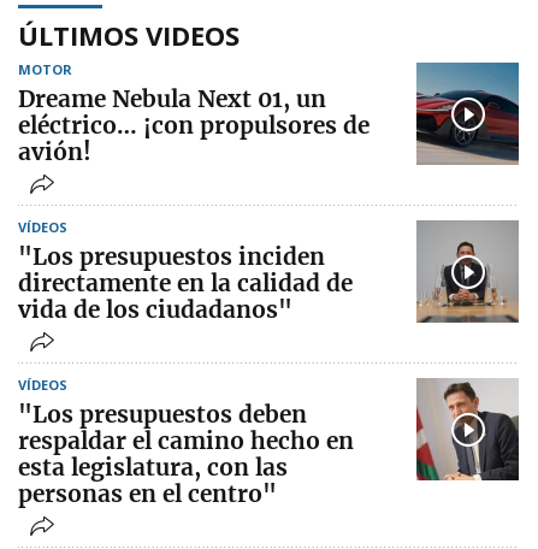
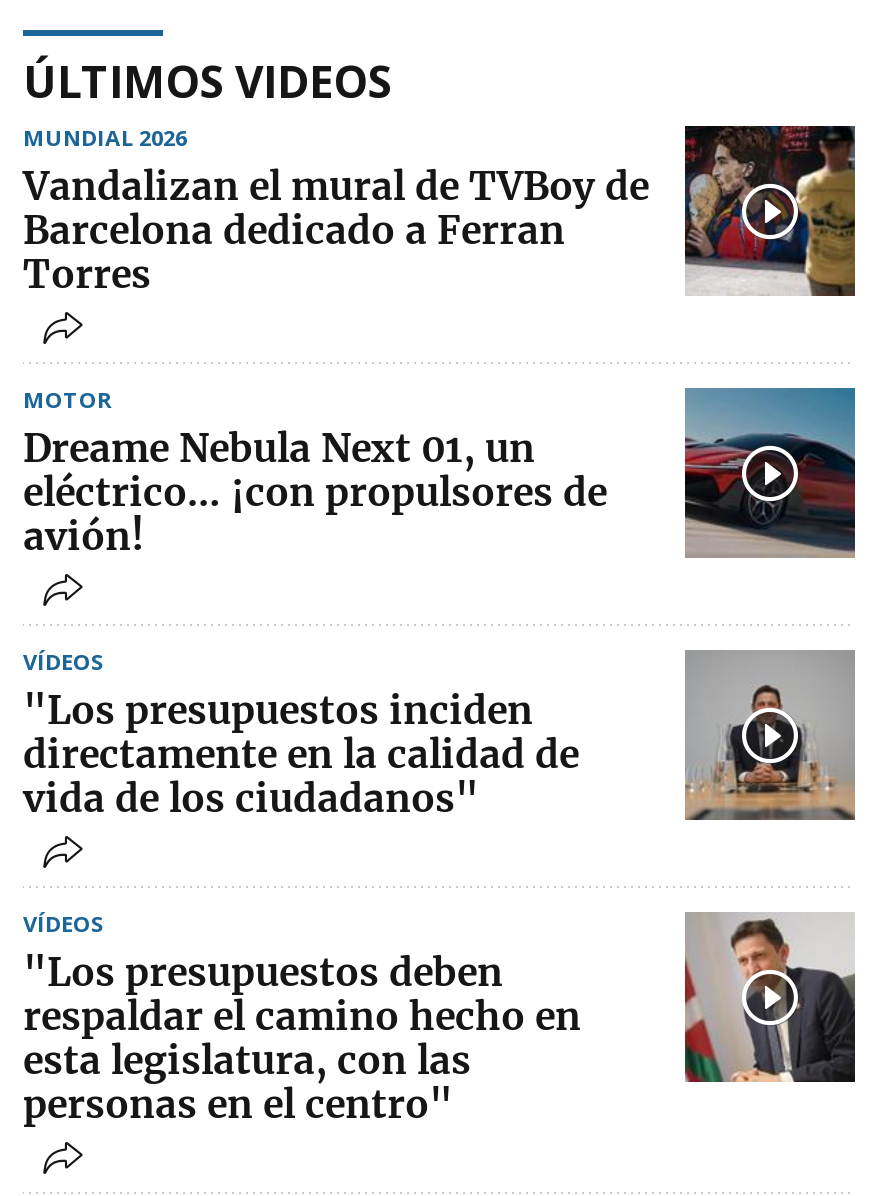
+ [image]
+ MUNDIAL 2026
+ Vandalizan el mural de TVBoy de
+ Barcelona dedicado a Ferran
+ Torres
